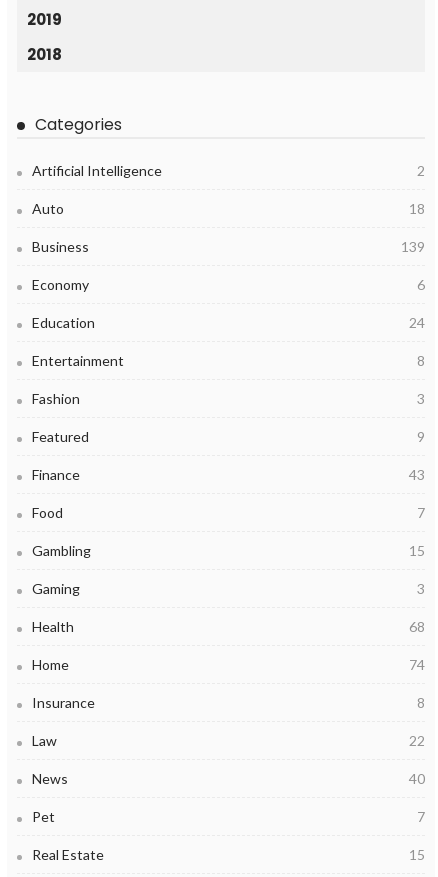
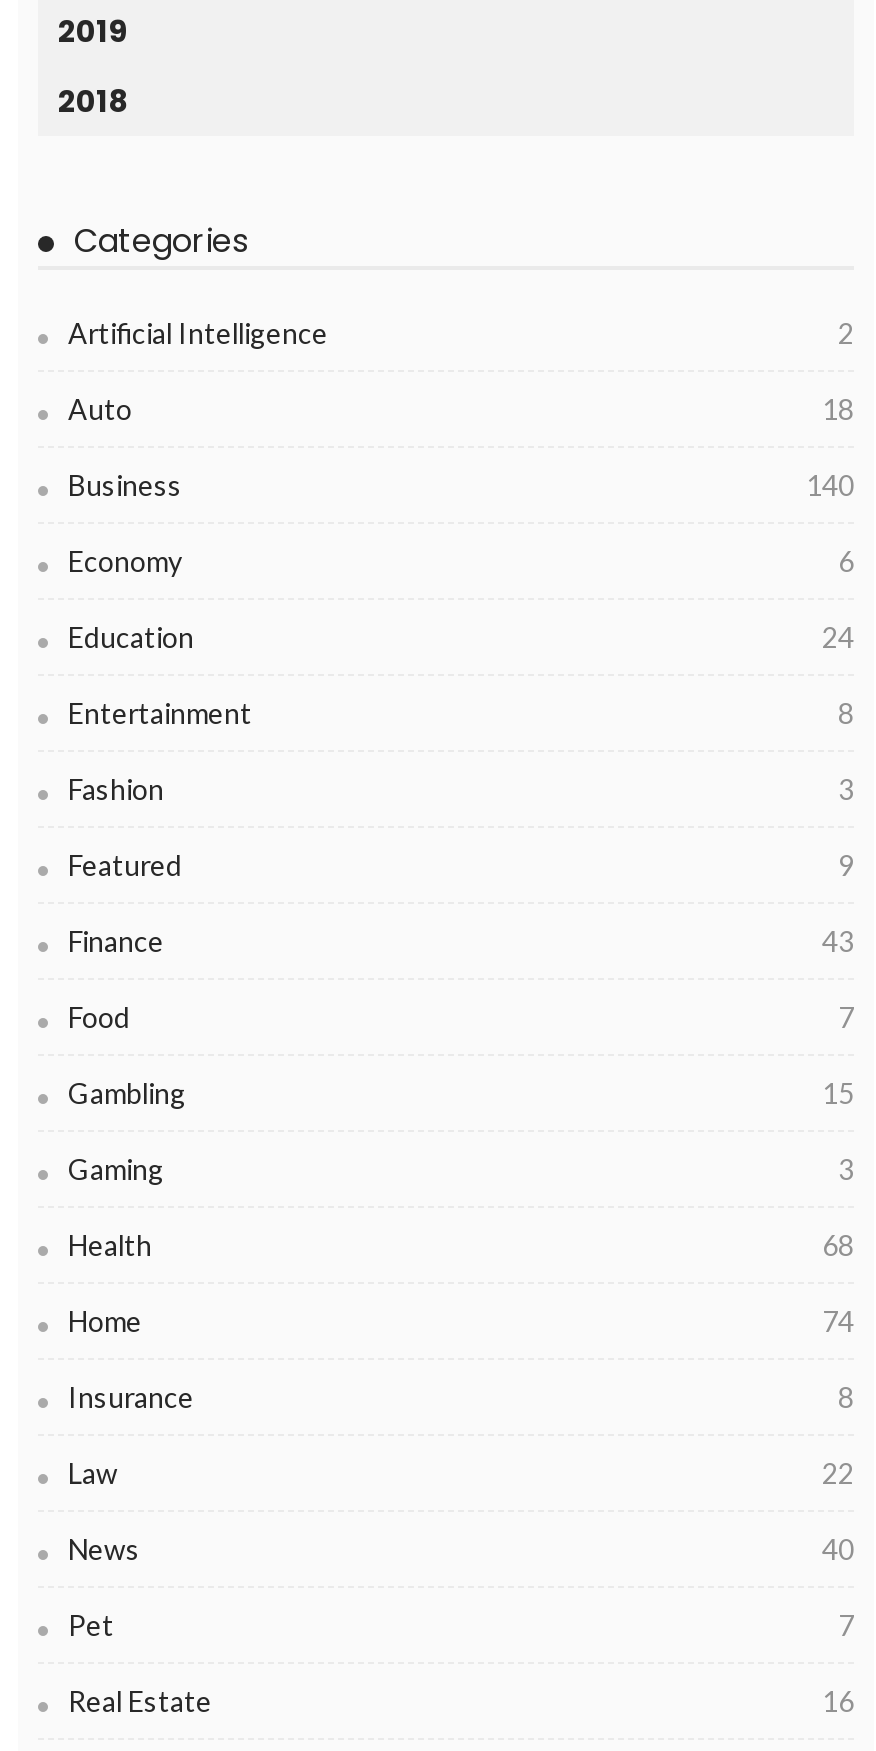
- 139
+ 140

- 15
+ 16
